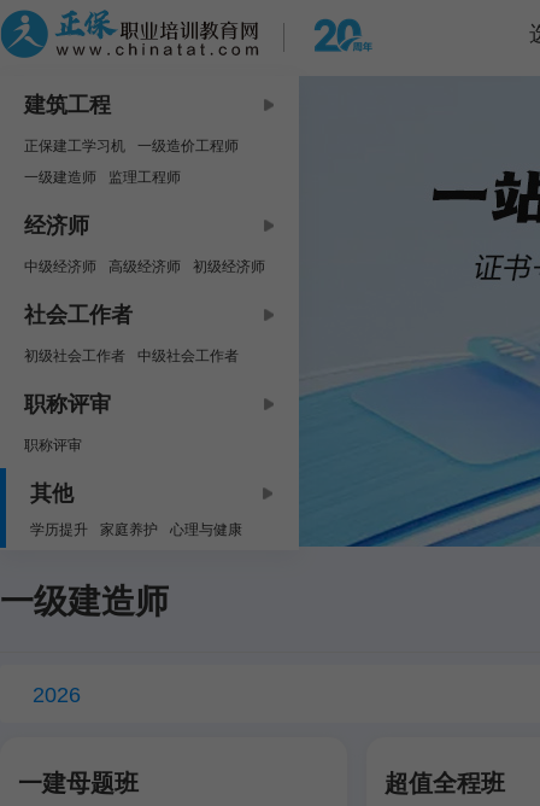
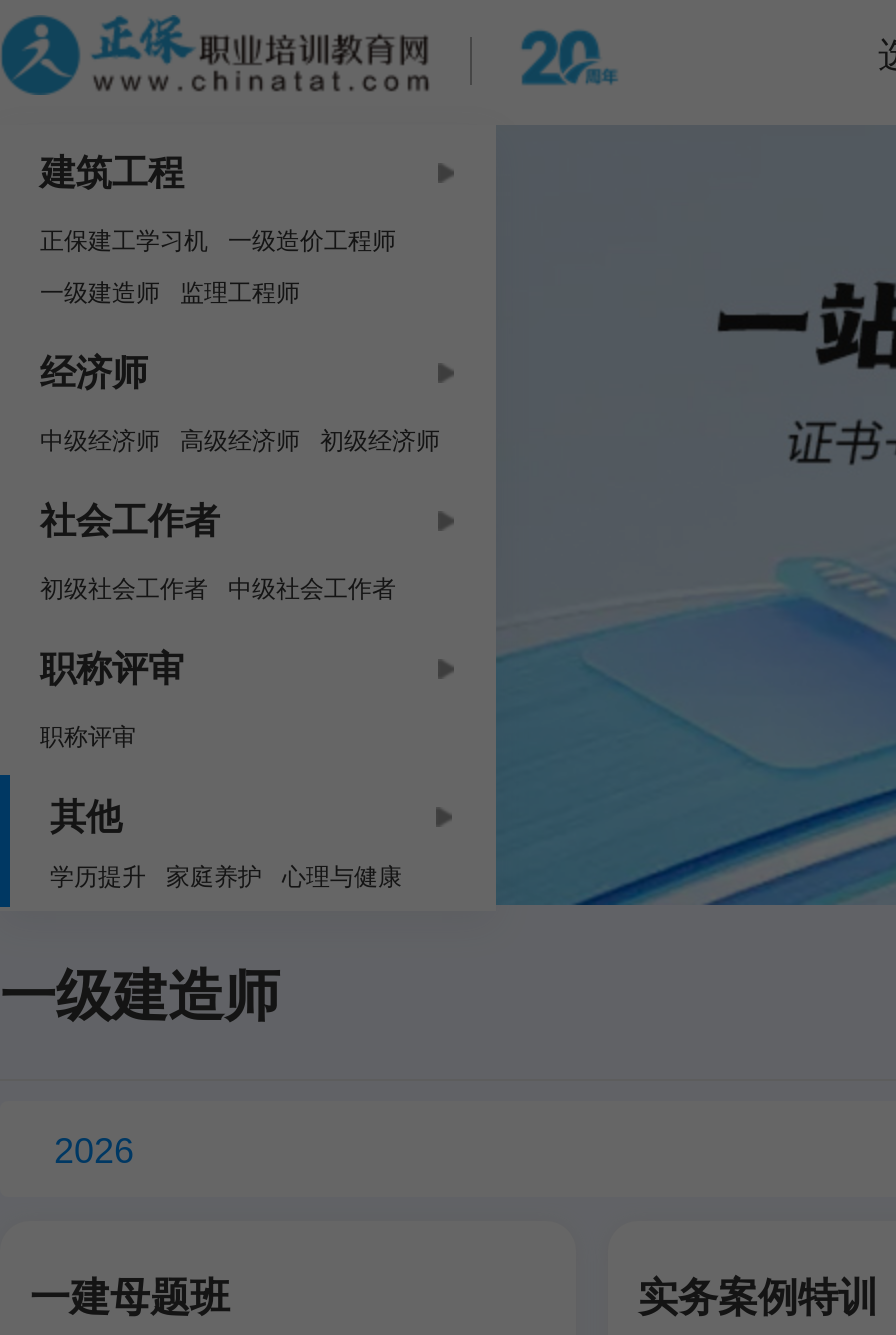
- 超值全程班
+ 实务案例特训
